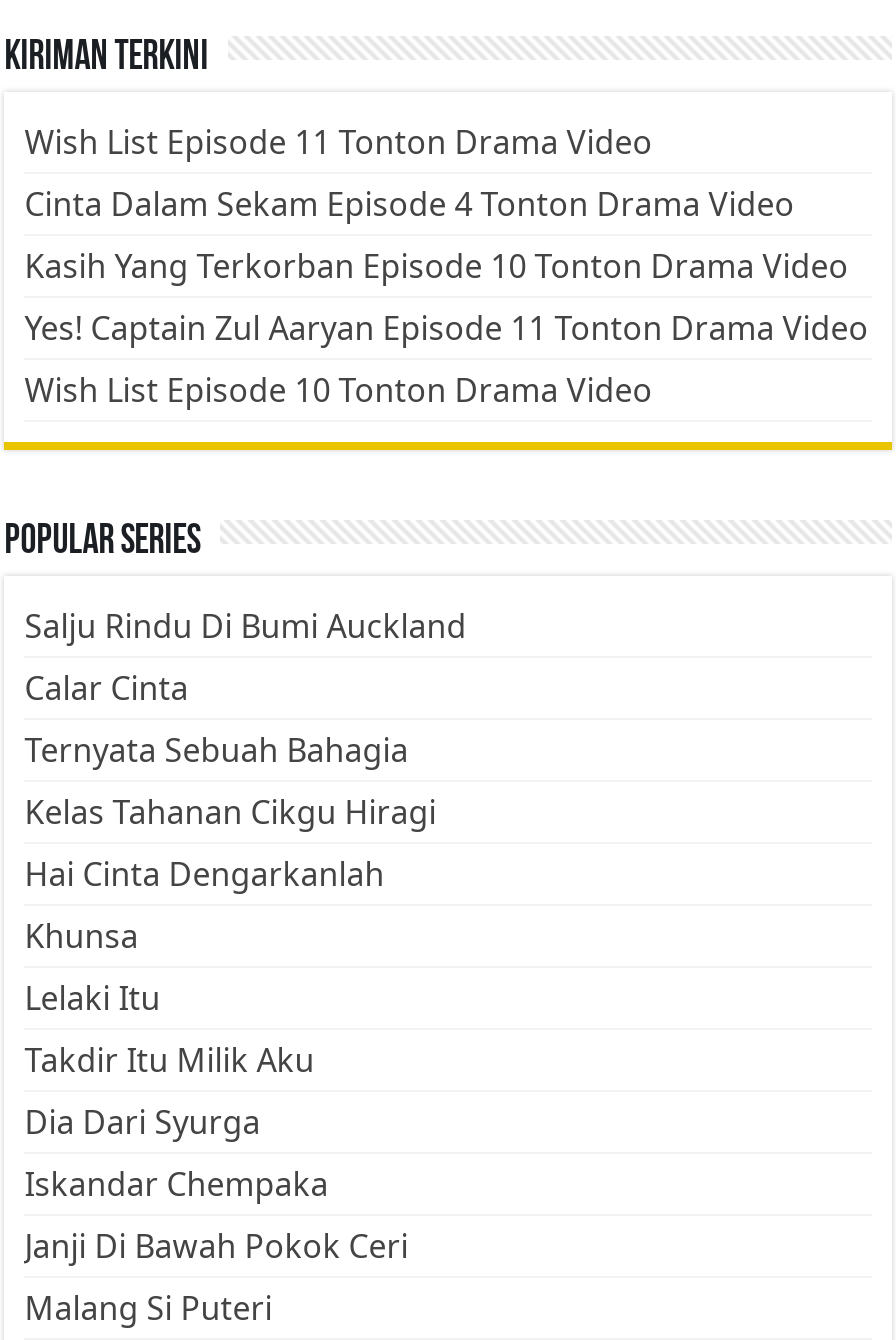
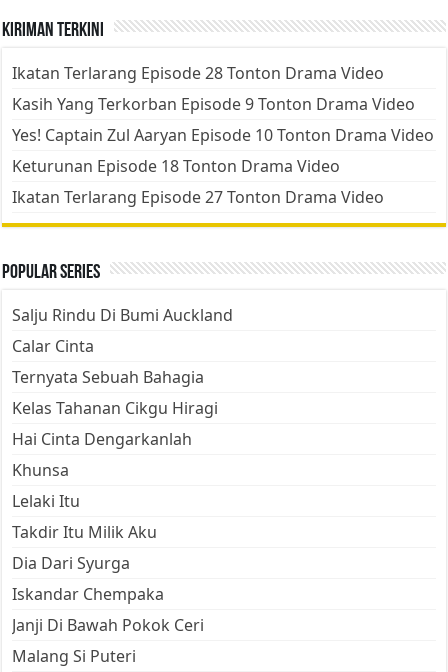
- Wish List Episode 11 Tonton Drama Video
- Cinta Dalam Sekam Episode 4 Tonton Drama Video
- Kasih Yang Terkorban Episode 10 Tonton Drama Video
- Yes! Captain Zul Aaryan Episode 11 Tonton Drama Video
- Wish List Episode 10 Tonton Drama Video
+ Ikatan Terlarang Episode 28 Tonton Drama Video
+ Kasih Yang Terkorban Episode 9 Tonton Drama Video
+ Yes! Captain Zul Aaryan Episode 10 Tonton Drama Video
+ Keturunan Episode 18 Tonton Drama Video
+ Ikatan Terlarang Episode 27 Tonton Drama Video
